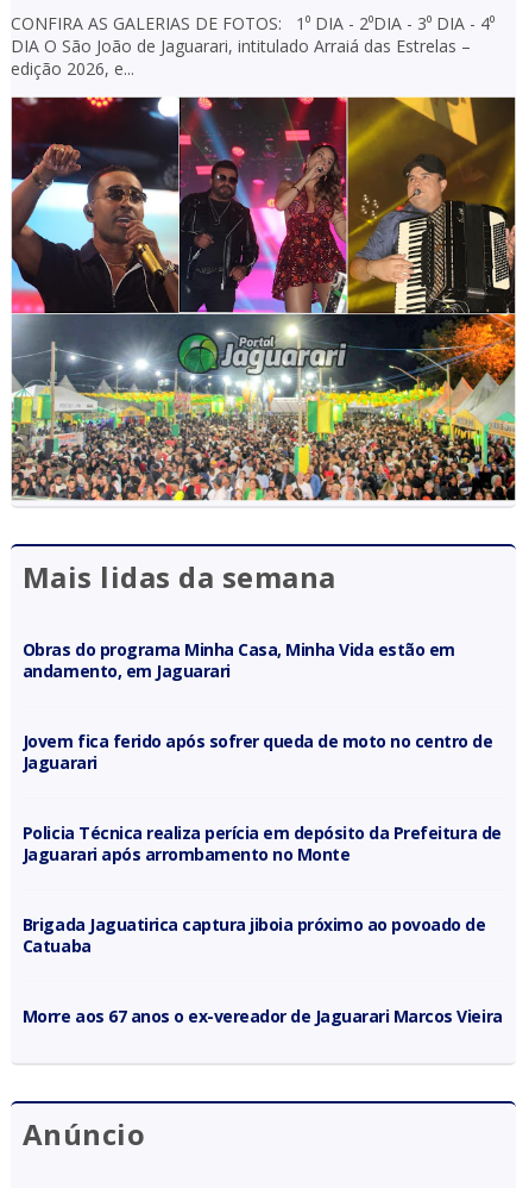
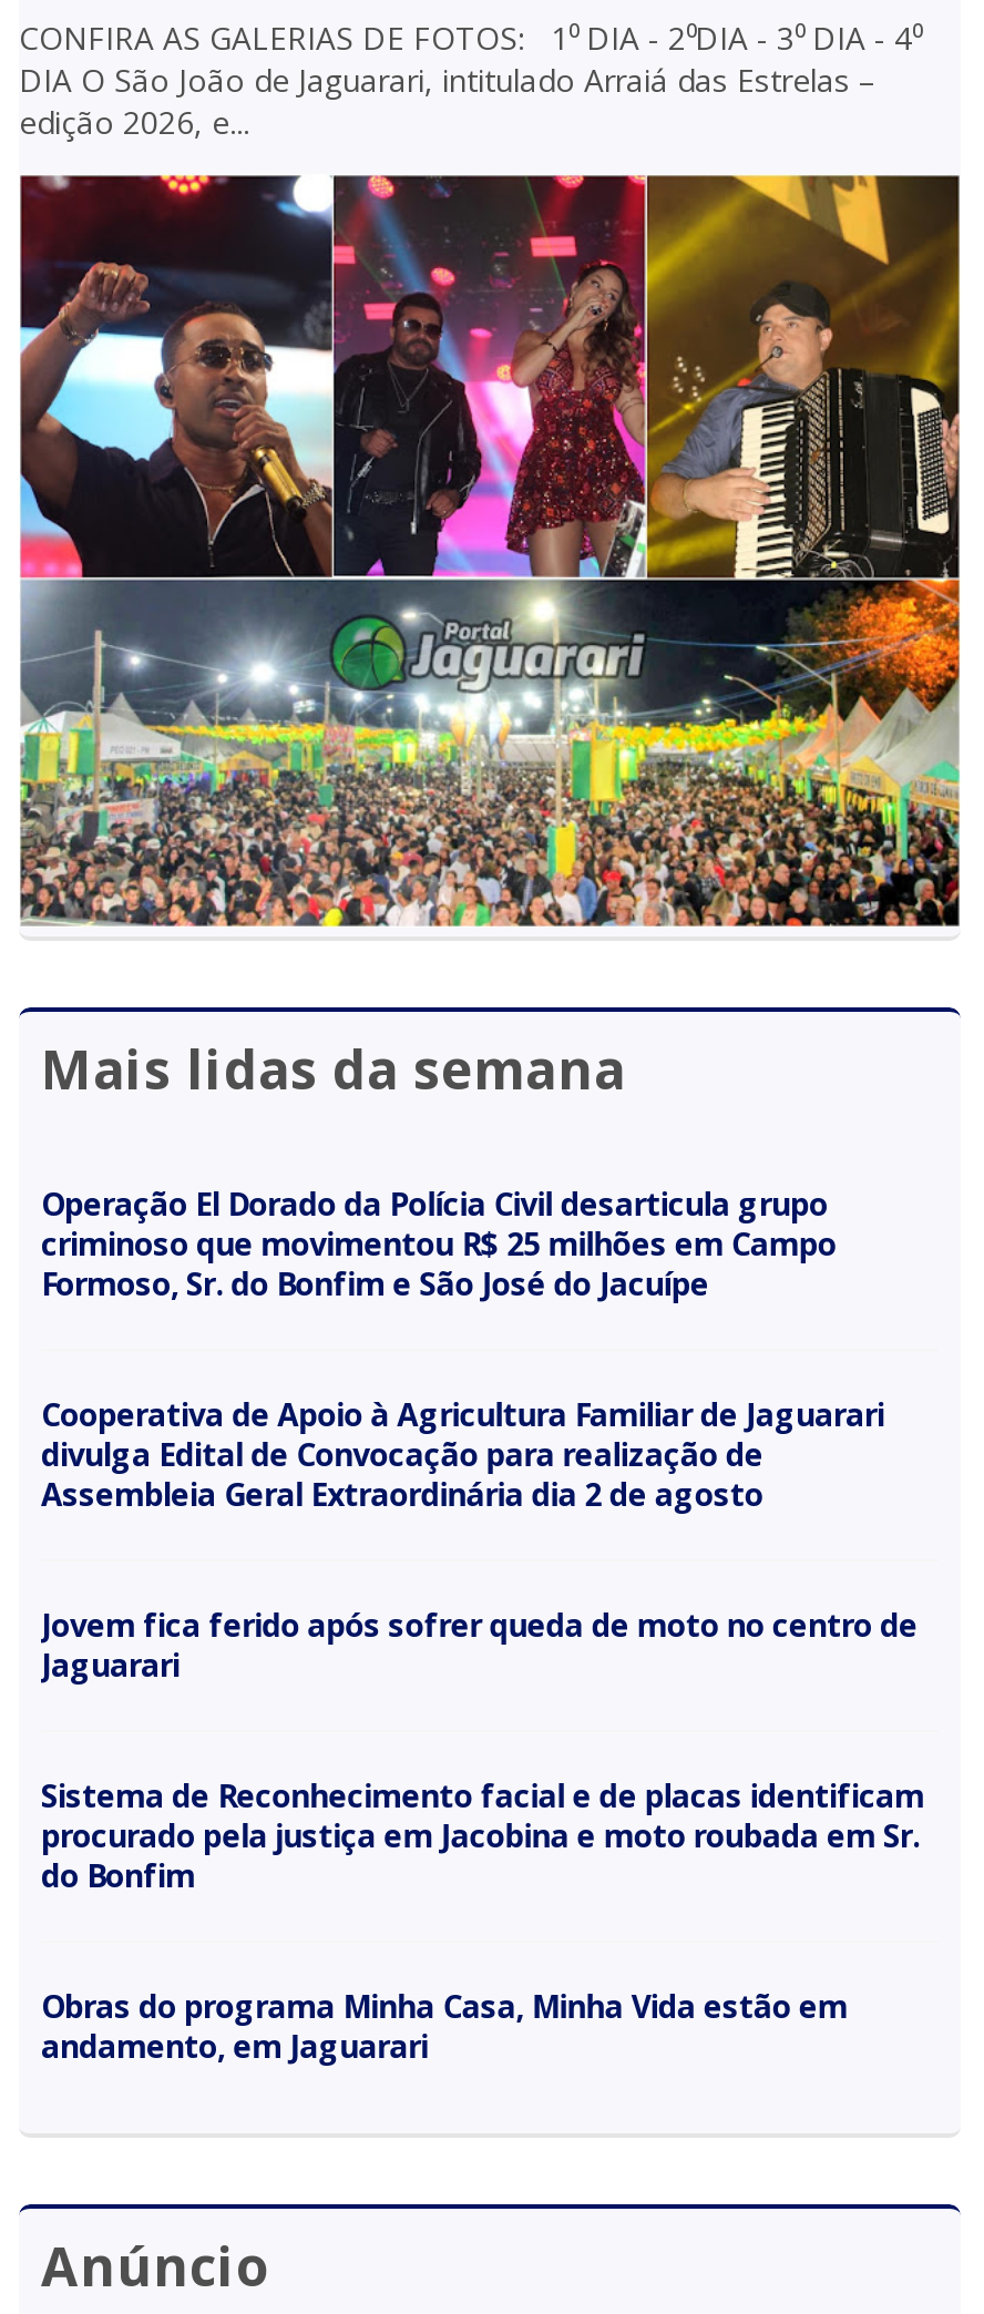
+ Operação El Dorado da Polícia Civil desarticula grupo
+ criminoso que movimentou R$ 25 milhões em Campo
+ Formoso, Sr. do Bonfim e São José do Jacuípe
+ Cooperativa de Apoio à Agricultura Familiar de Jaguarari
+ divulga Edital de Convocação para realização de
+ Assembleia Geral Extraordinária dia 2 de agosto
+ Sistema de Reconhecimento facial e de placas identificam
+ procurado pela justiça em Jacobina e moto roubada em Sr.
+ do Bonfim

moved down: Obras do programa Minha Casa, Minha Vida estão em | andamento, em Jaguarari

moved up: Jovem fica ferido após sofrer queda de moto no centro de | Jaguarari

- Policia Técnica realiza perícia em depósito da Prefeitura de
- Jaguarari após arrombamento no Monte
- Brigada Jaguatirica captura jiboia próximo ao povoado de
- Catuaba
- Morre aos 67 anos o ex-vereador de Jaguarari Marcos Vieira
